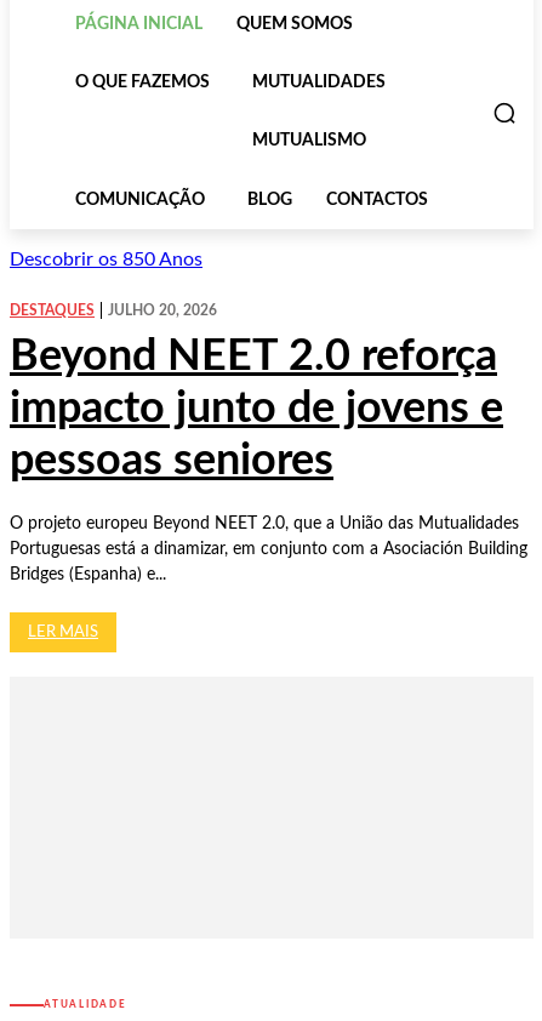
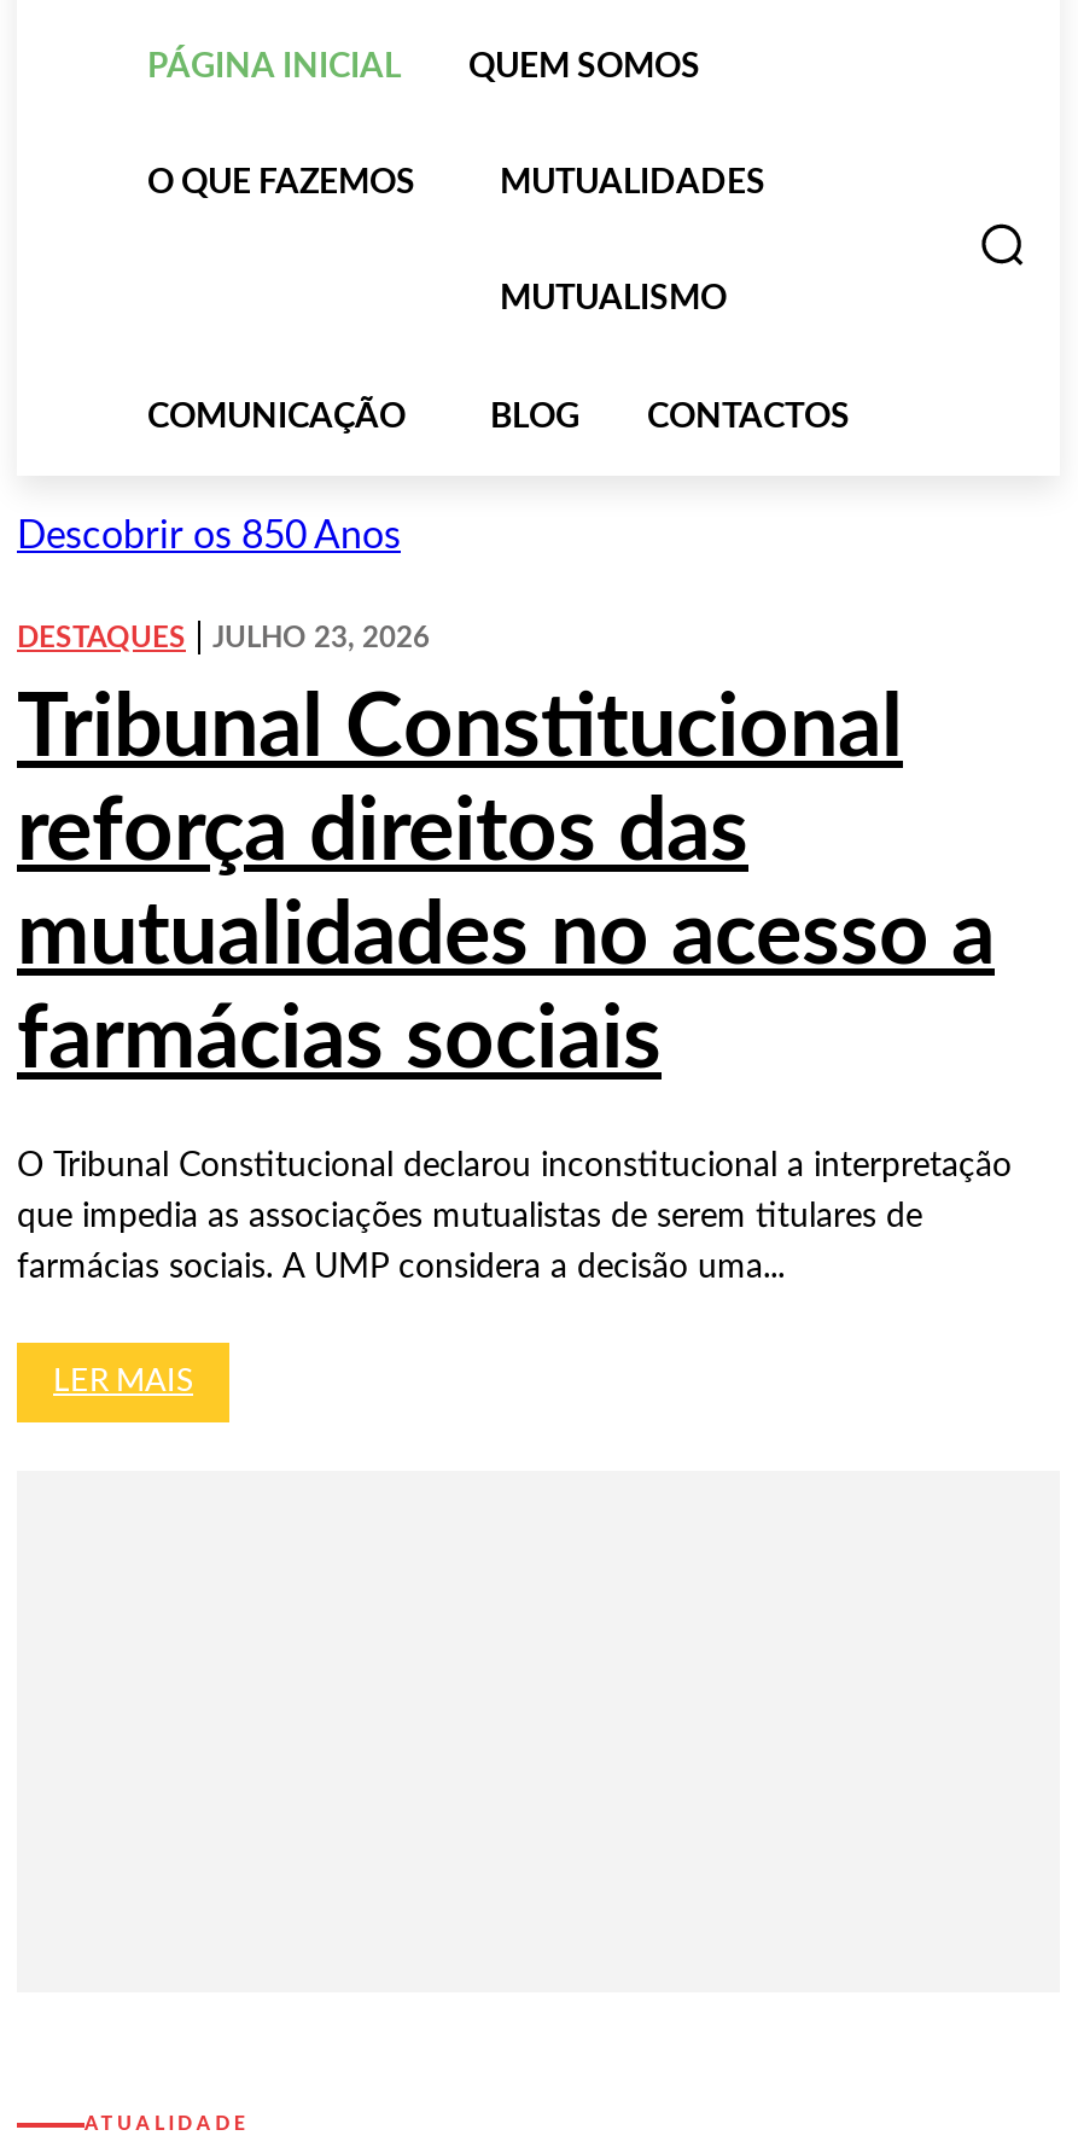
- JULHO 20, 2026
- Beyond NEET 2.0 reforça
- impacto junto de jovens e
- pessoas seniores
+ JULHO 23, 2026
+ Tribunal Constitucional
+ reforça direitos das
+ mutualidades no acesso a
+ farmácias sociais

- O projeto europeu Beyond NEET 2.0, que a União das Mutualidades
+ O Tribunal Constitucional declarou inconstitucional a interpretação

- Portuguesas está a dinamizar, em conjunto com a Asociación Building
+ que impedia as associações mutualistas de serem titulares de

- Bridges (Espanha) e...
+ farmácias sociais. A UMP considera a decisão uma...
